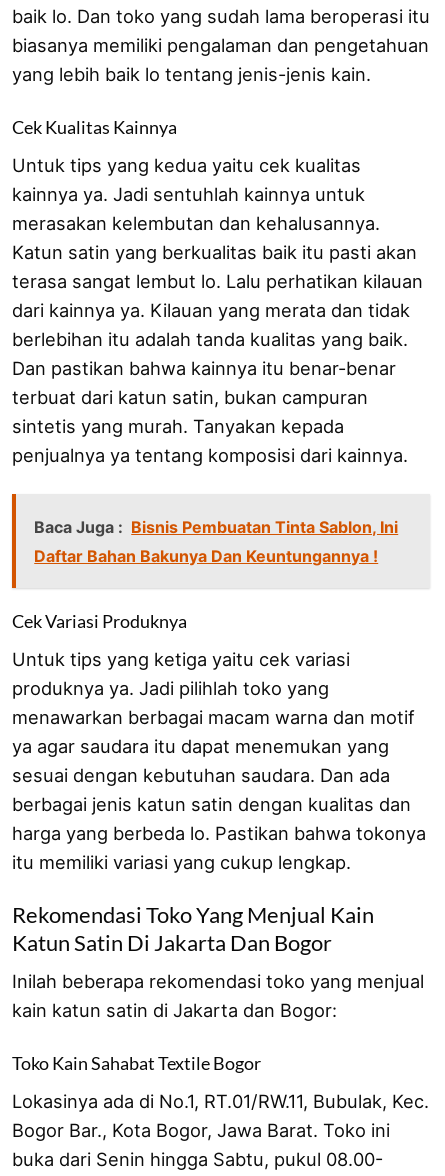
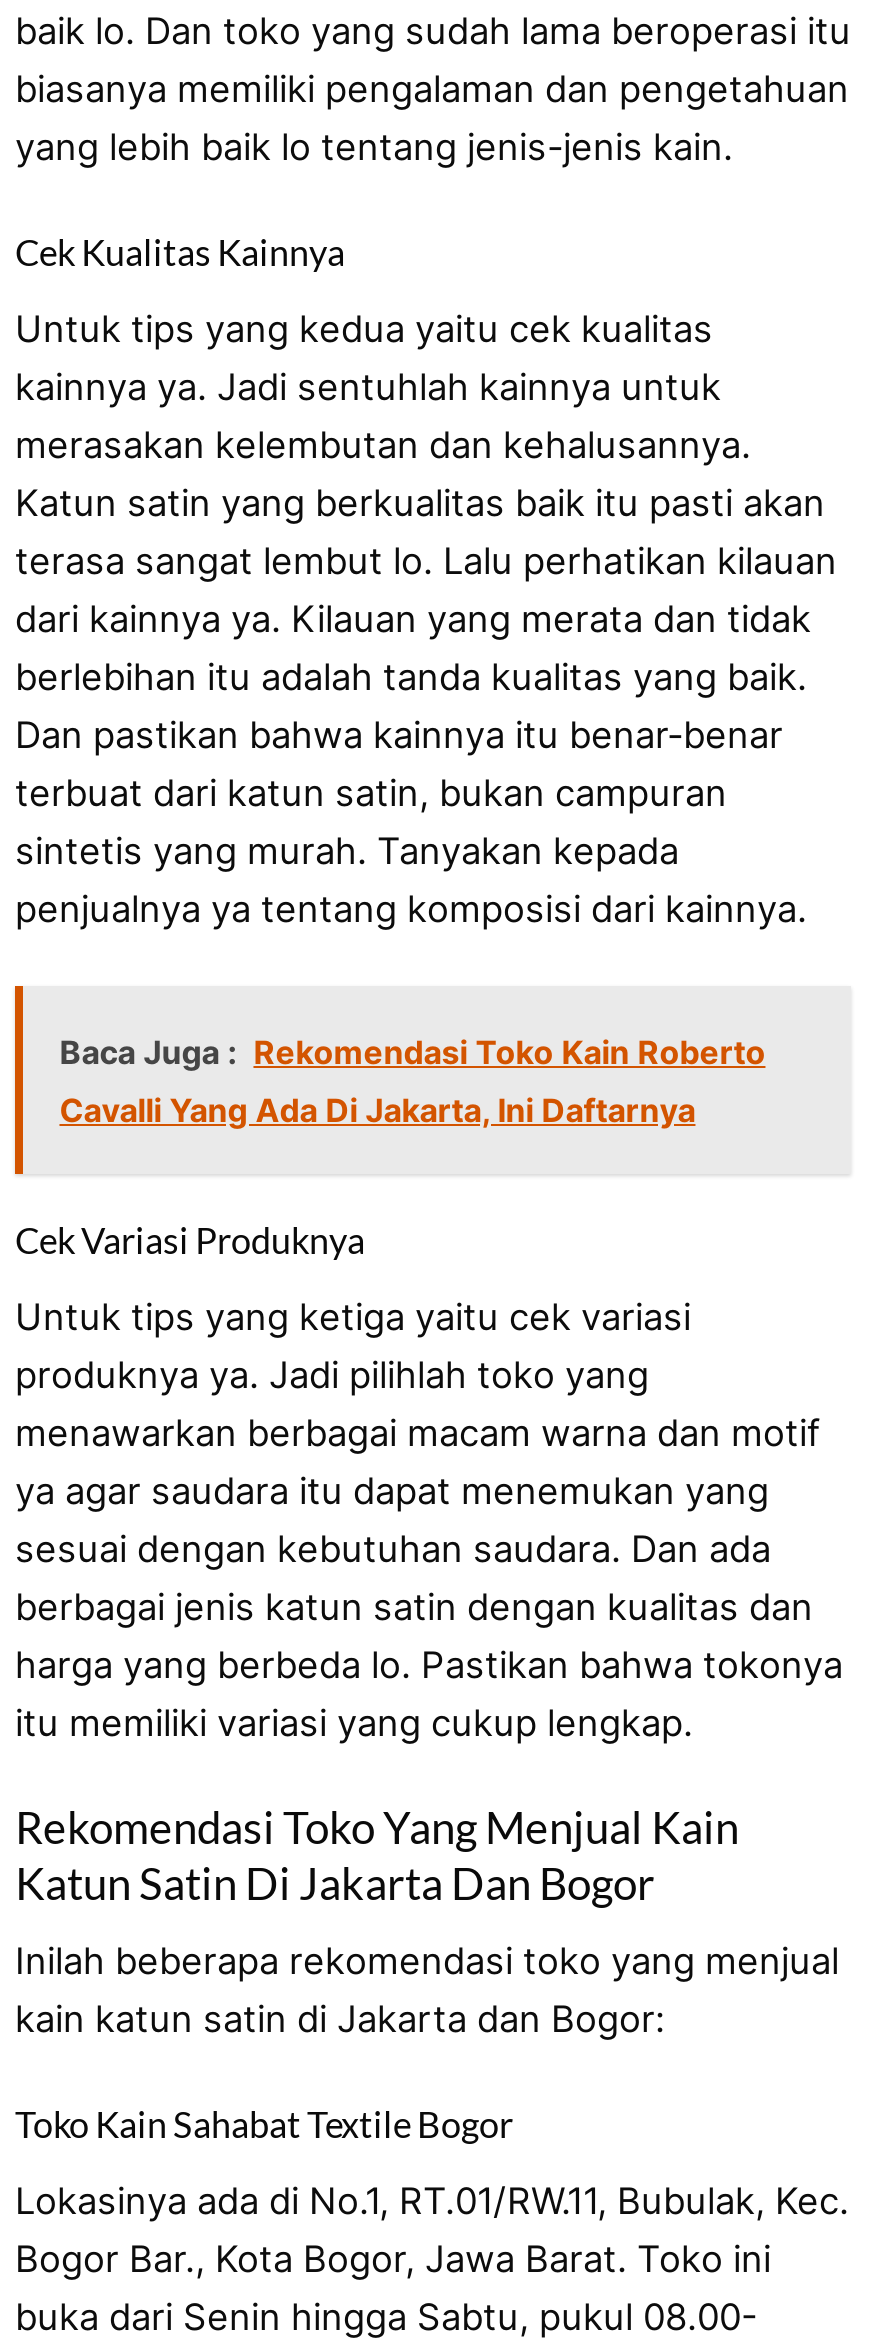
- Baca Juga : Bisnis Pembuatan Tinta Sablon, Ini
- Daftar Bahan Bakunya Dan Keuntungannya !
+ Baca Juga : Rekomendasi Toko Kain Roberto
+ Cavalli Yang Ada Di Jakarta, Ini Daftarnya
